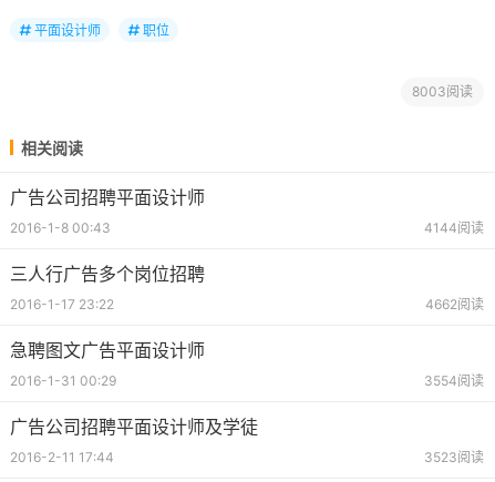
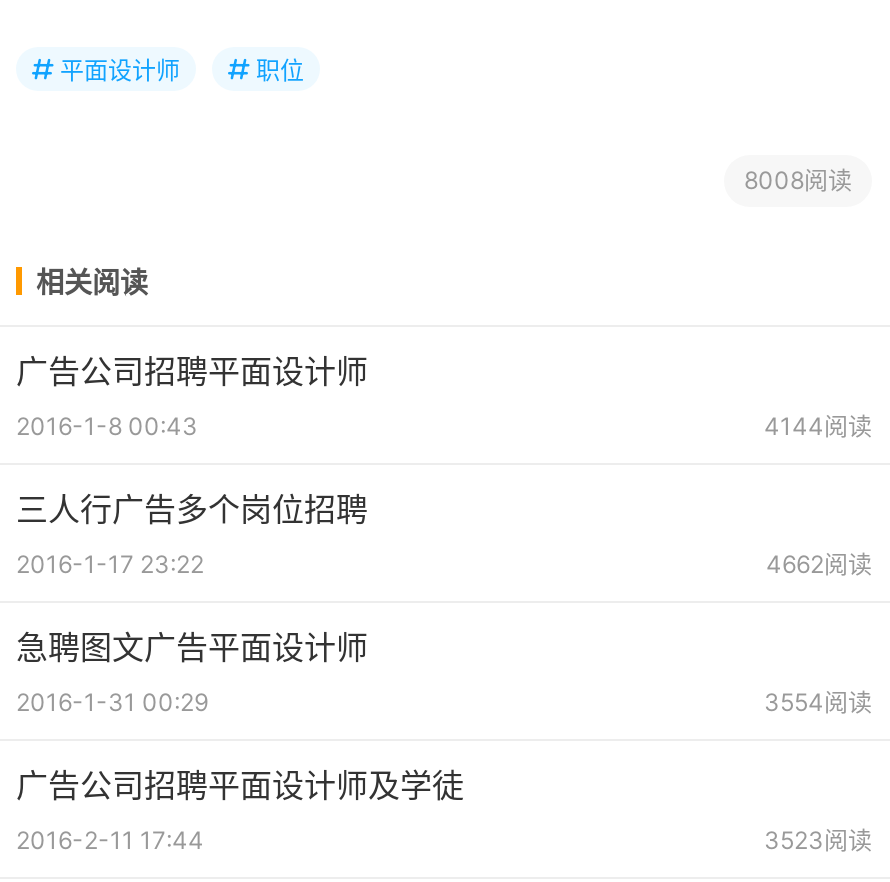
- 8003阅读
+ 8008阅读
